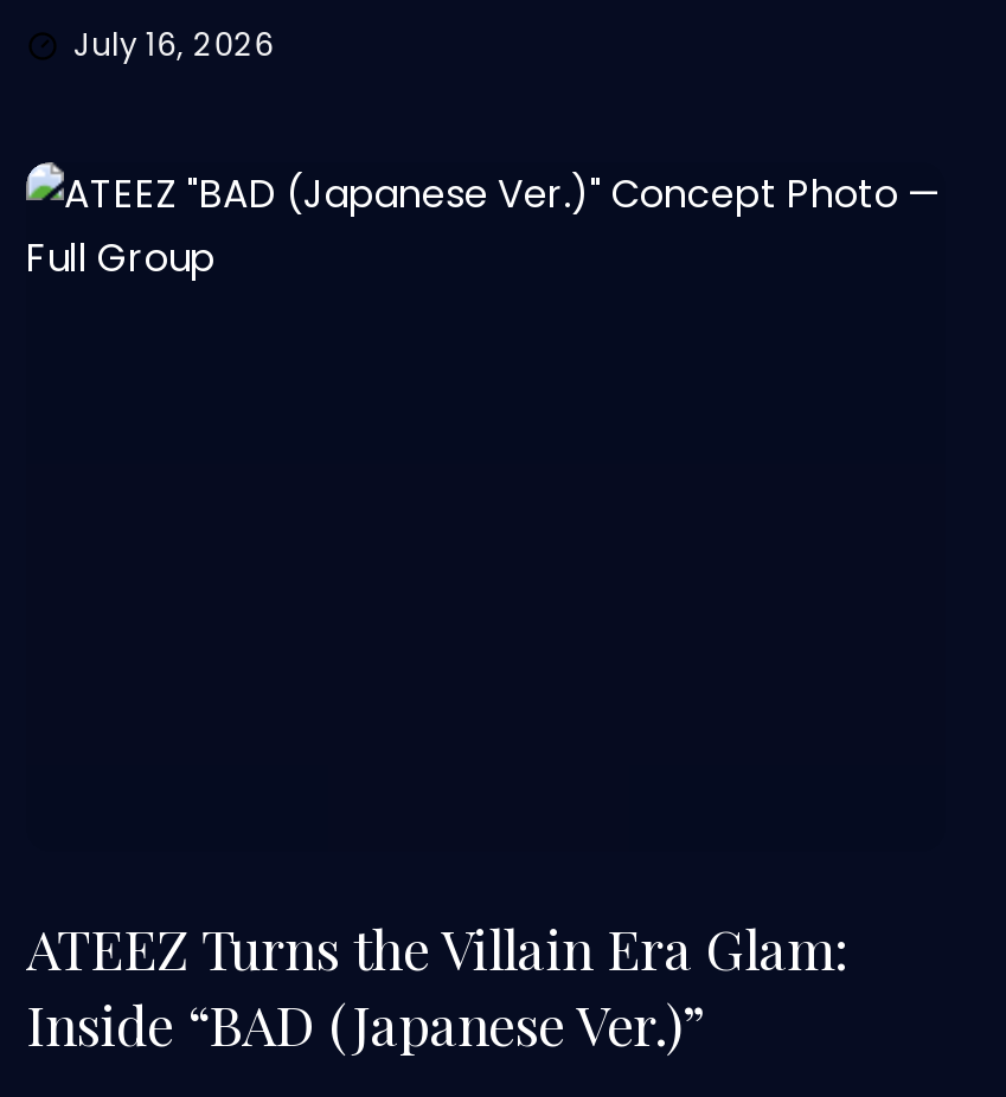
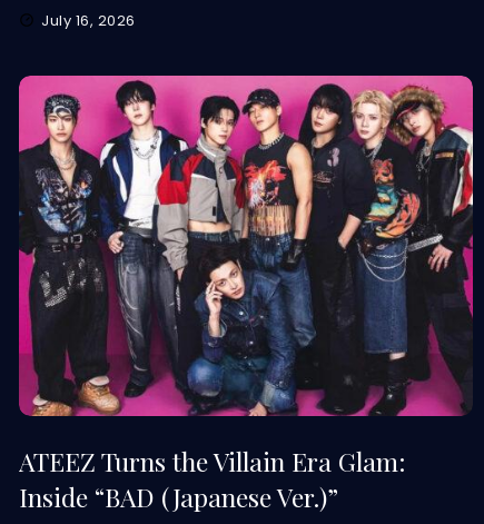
+ [image]
